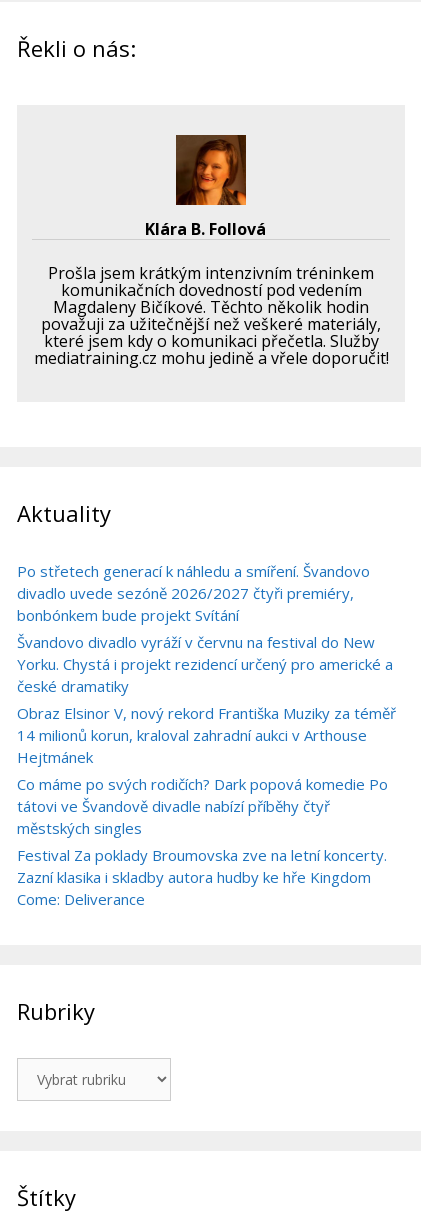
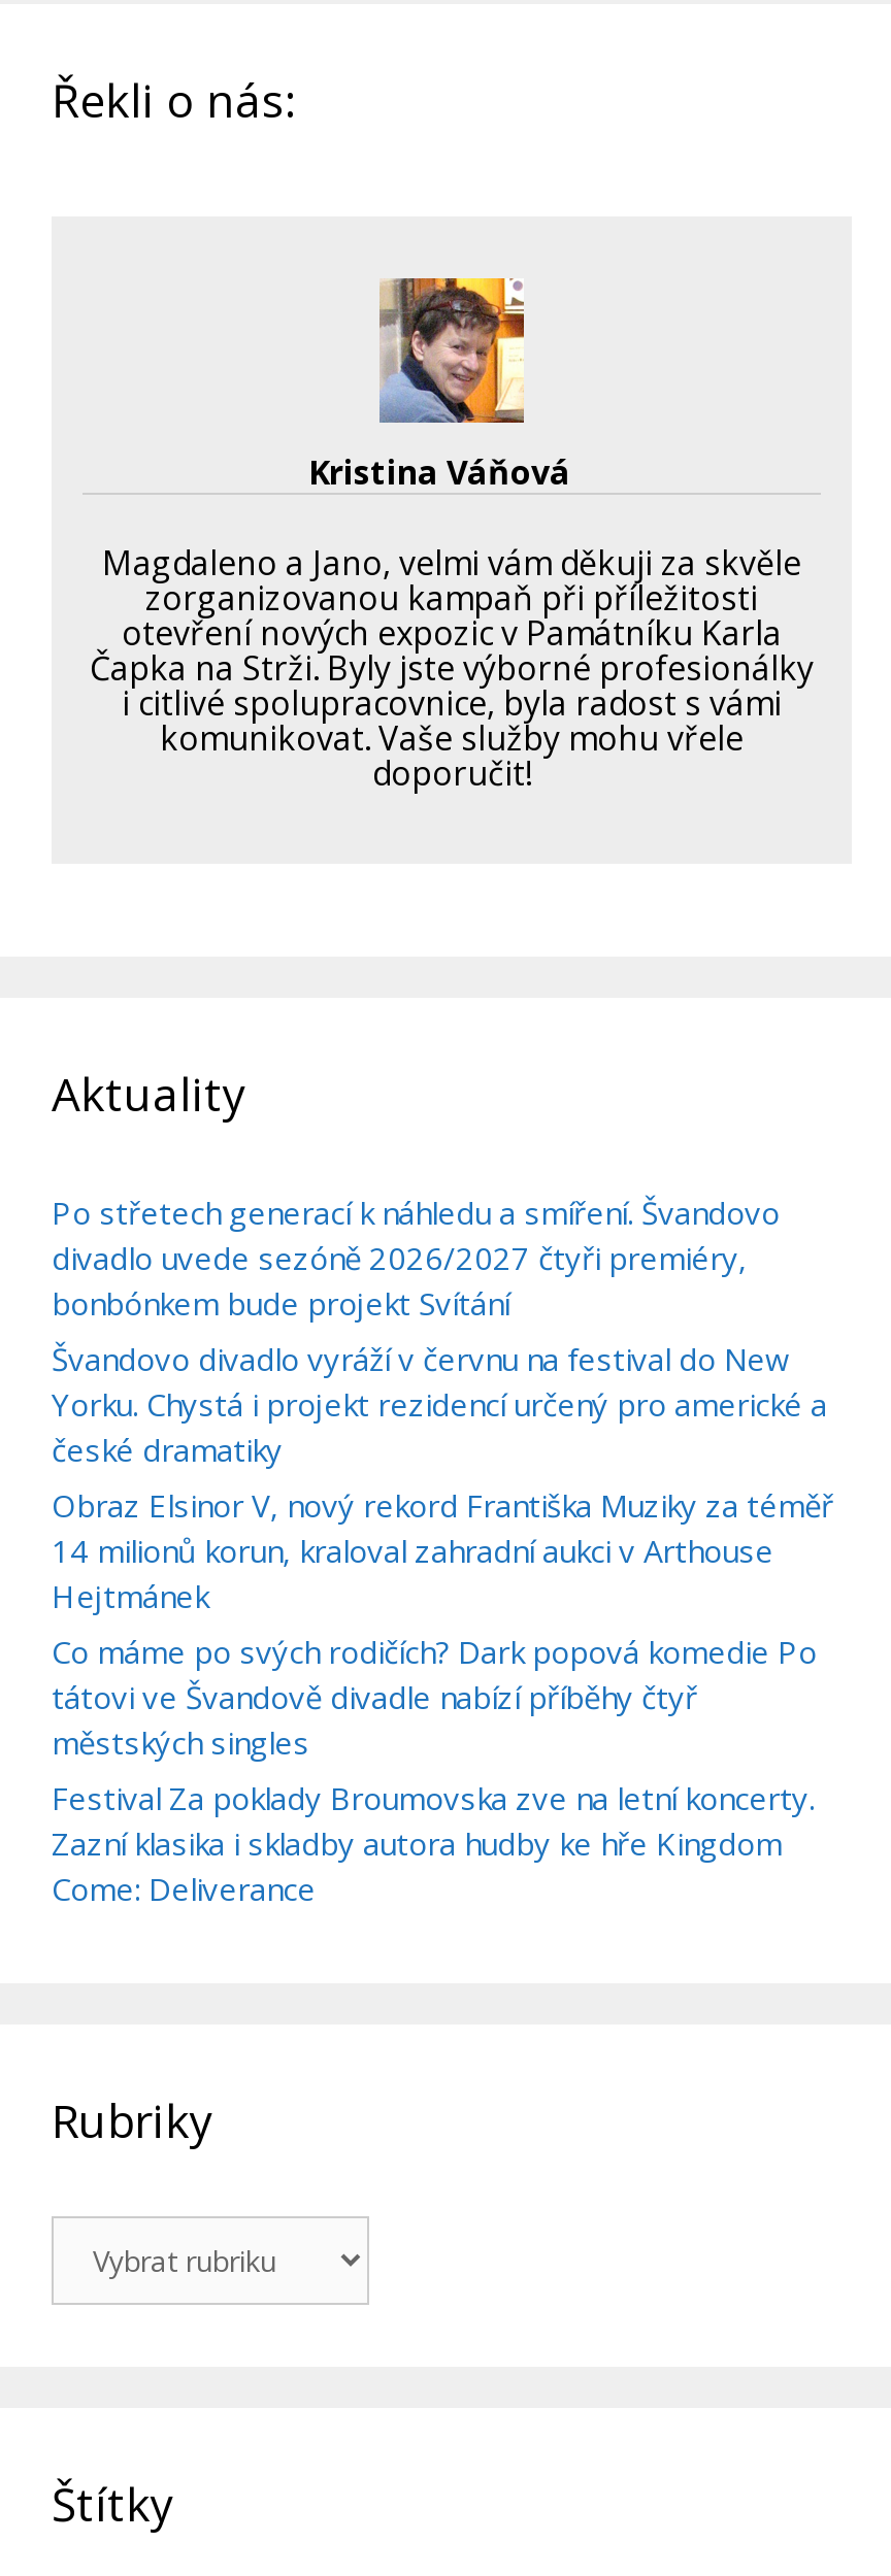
- [image]
- Klára B. Follová
+ [image]
+ Kristina Váňová

- Prošla jsem krátkým intenzivním tréninkem
- komunikačních dovedností pod vedením
- Magdaleny Bičíkové. Těchto několik hodin
- považuji za užitečnější než veškeré materiály,
- které jsem kdy o komunikaci přečetla. Služby
- mediatraining.cz mohu jedině a vřele doporučit!
+ Magdaleno a Jano, velmi vám děkuji za skvěle
+ zorganizovanou kampaň při příležitosti
+ otevření nových expozic v Památníku Karla
+ Čapka na Strži. Byly jste výborné profesionálky
+ i citlivé spolupracovnice, byla radost s vámi
+ komunikovat. Vaše služby mohu vřele
+ doporučit!
